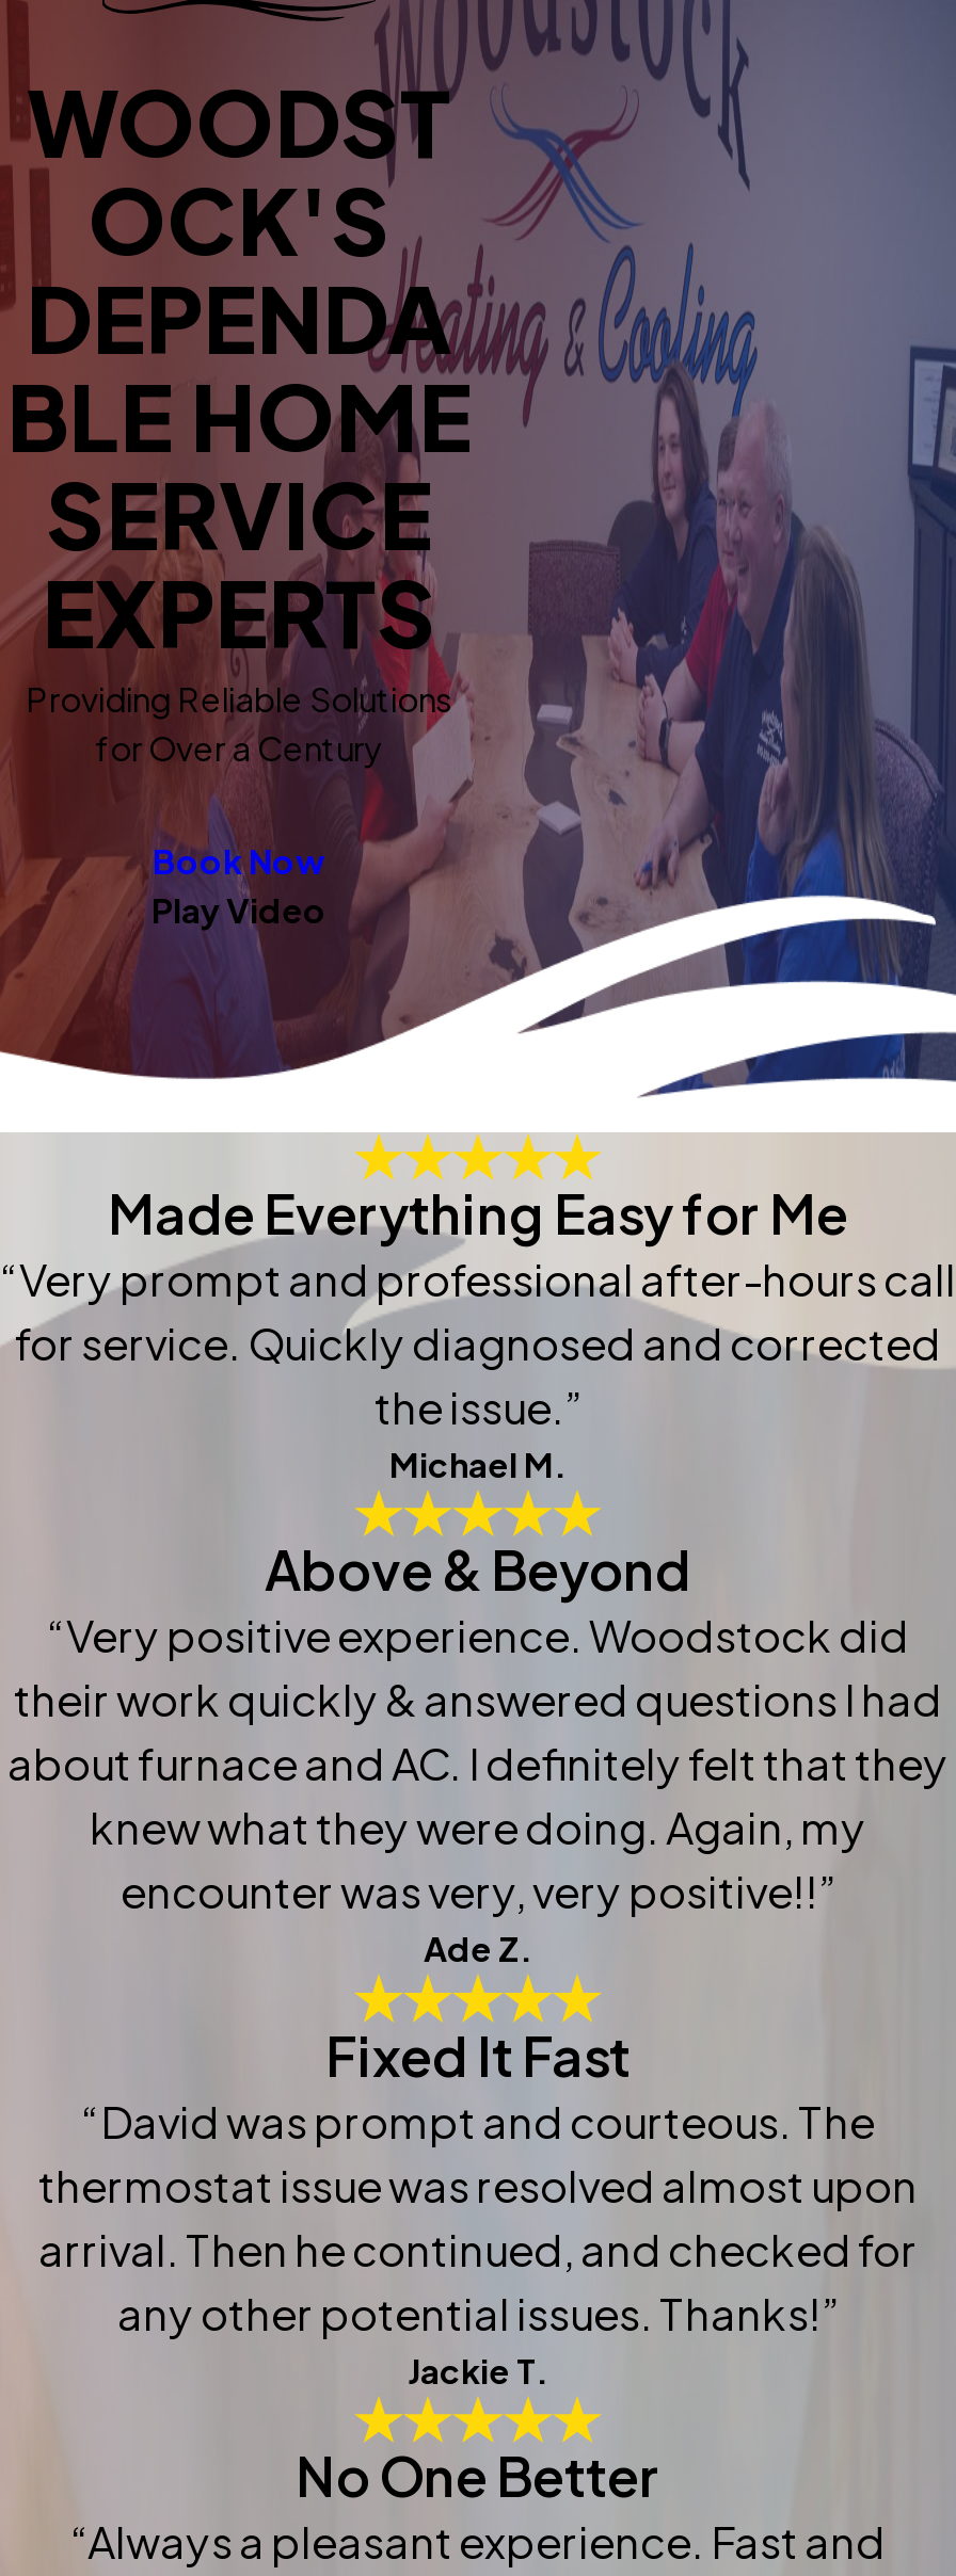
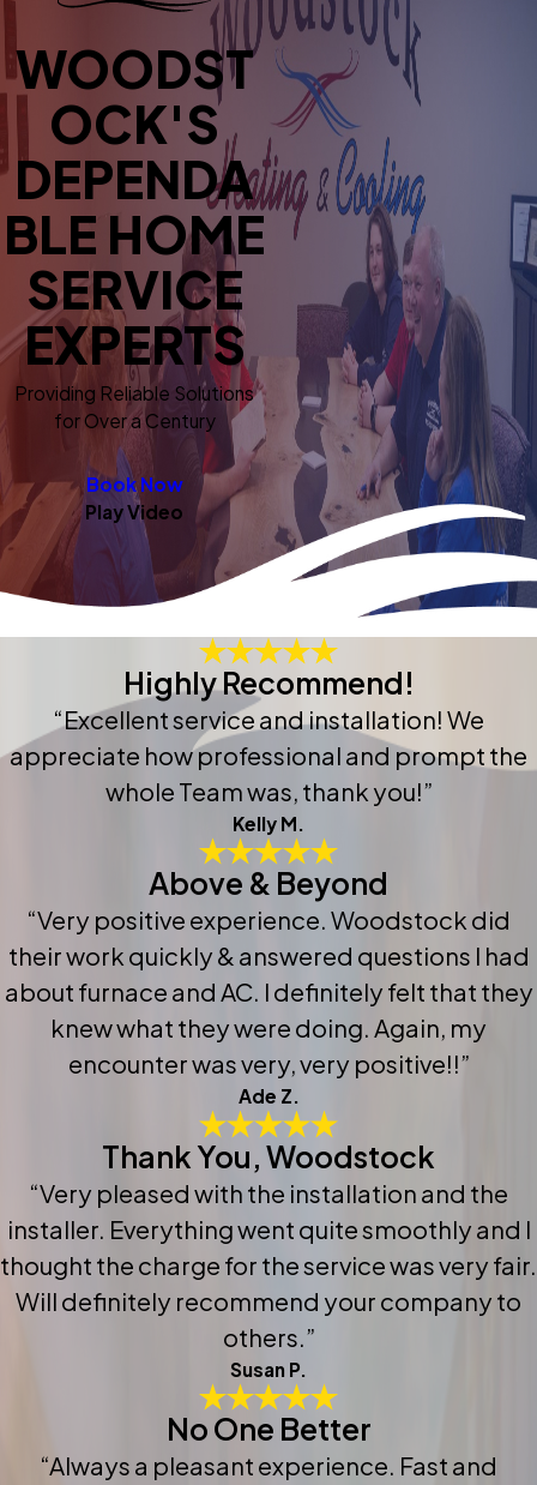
- Made Everything Easy for Me
- “Very prompt and professional after-hours call
- for service. Quickly diagnosed and corrected
- the issue.”
- Michael M.
+ Highly Recommend!
+ “Excellent service and installation! We
+ appreciate how professional and prompt the
+ whole Team was, thank you!”
+ Kelly M.

- Fixed It Fast
- “David was prompt and courteous. The
- thermostat issue was resolved almost upon
- arrival. Then he continued, and checked for
- any other potential issues. Thanks!”
- Jackie T.
+ Thank You, Woodstock
+ “Very pleased with the installation and the
+ installer. Everything went quite smoothly and I
+ thought the charge for the service was very fair.
+ Will definitely recommend your company to
+ others.”
+ Susan P.
